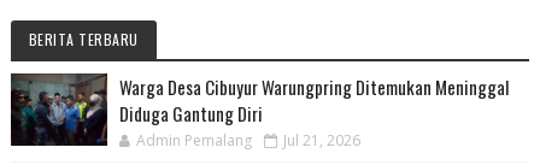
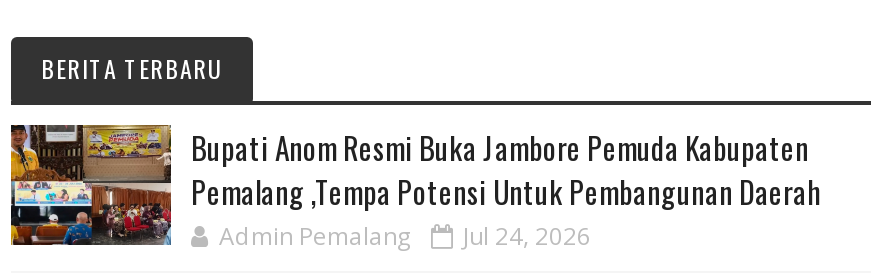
- [image]
- Warga Desa Cibuyur Warungpring Ditemukan Meninggal
- Diduga Gantung Diri
+ [image]
+ Bupati Anom Resmi Buka Jambore Pemuda Kabupaten
+ Pemalang ,Tempa Potensi Untuk Pembangunan Daerah

- Admin Pemalang Jul 21, 2026
+ Admin Pemalang Jul 24, 2026
